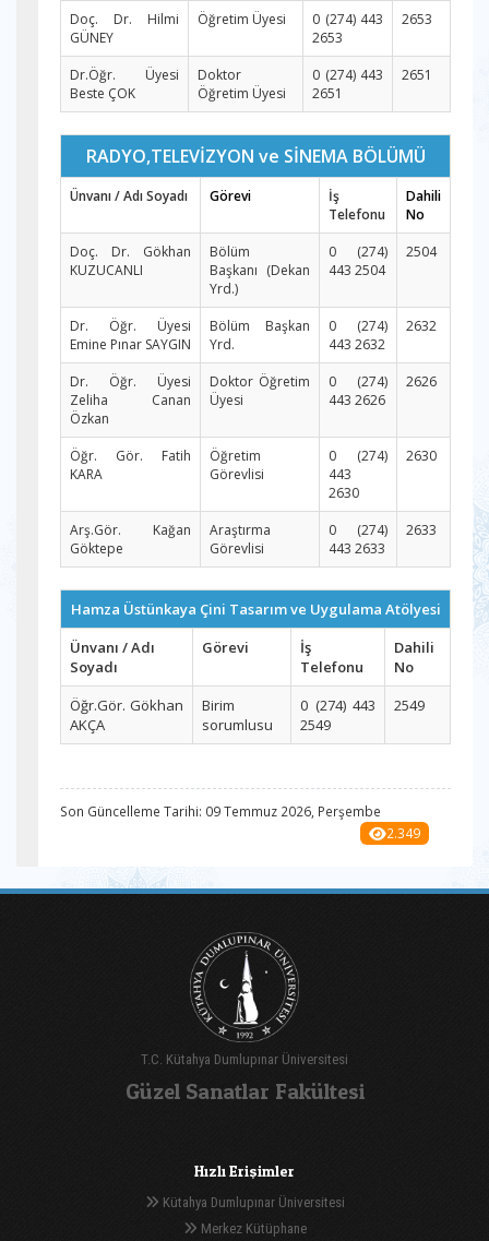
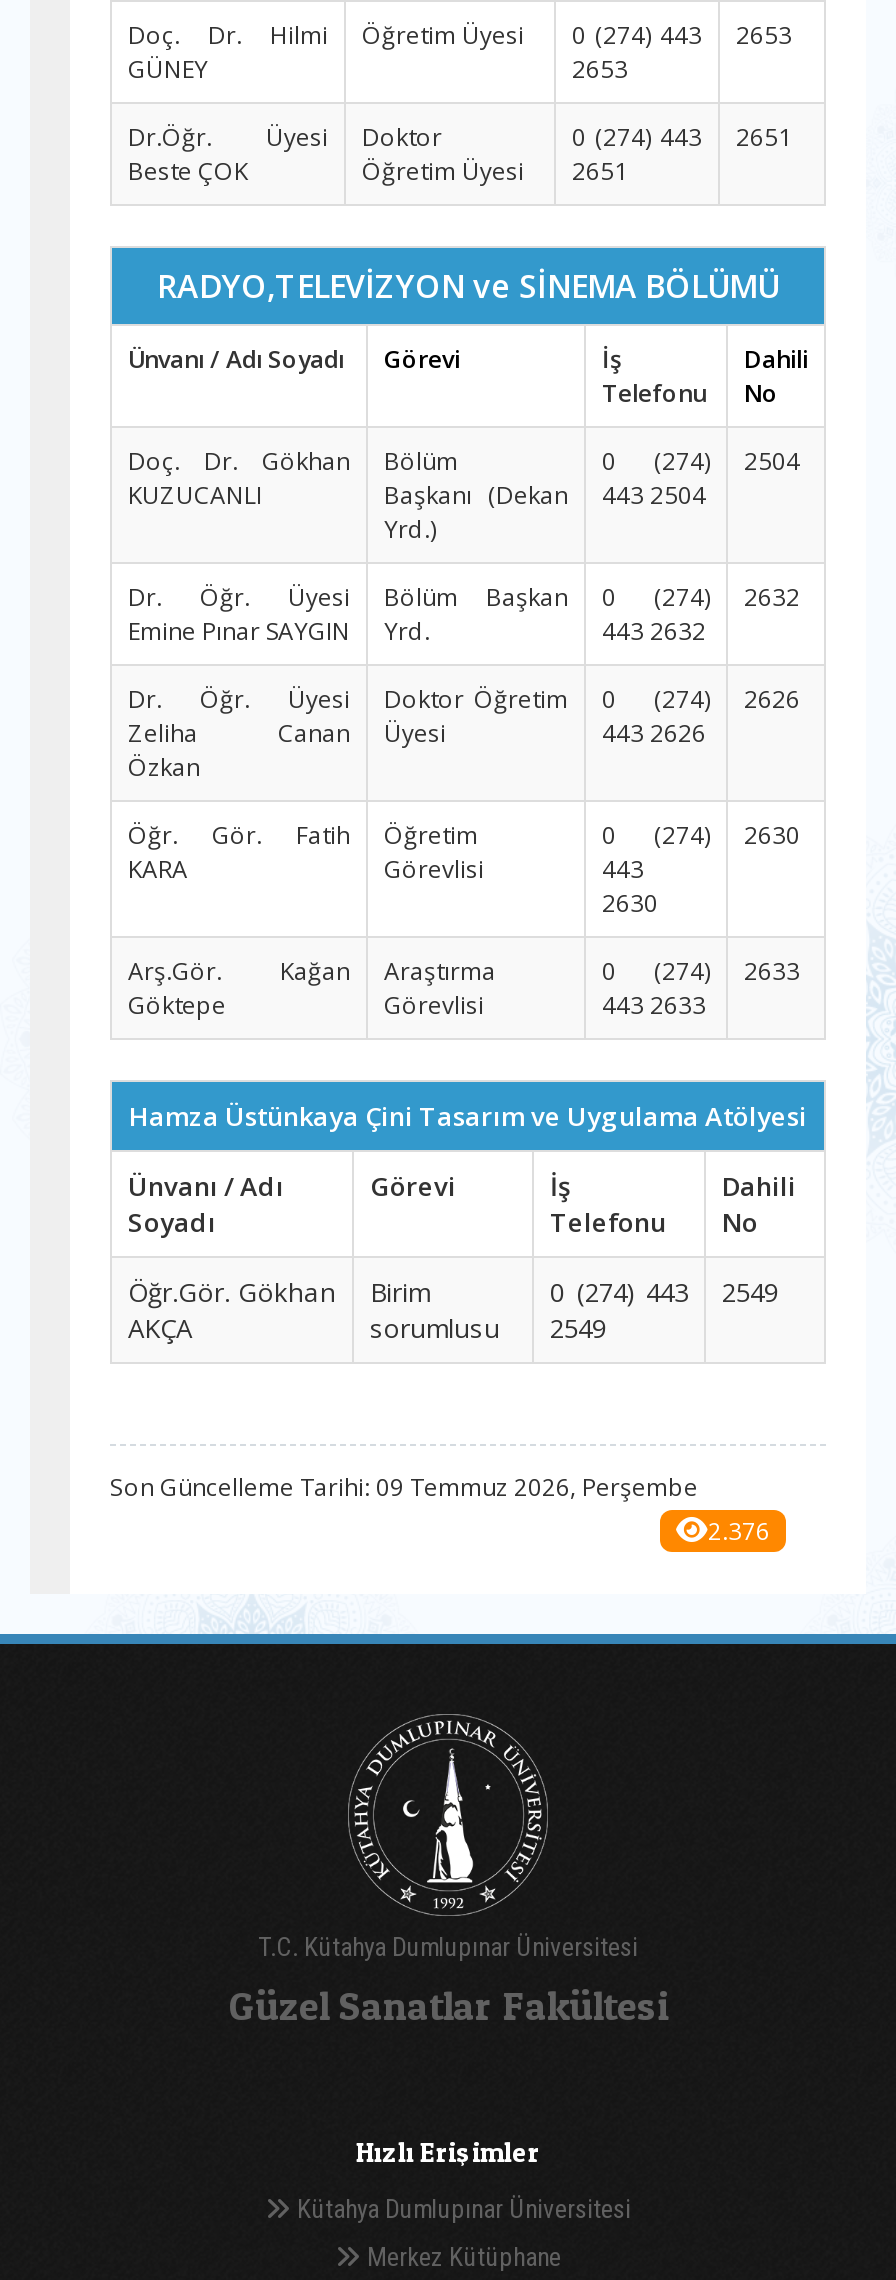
- 2.349
+ 2.376
